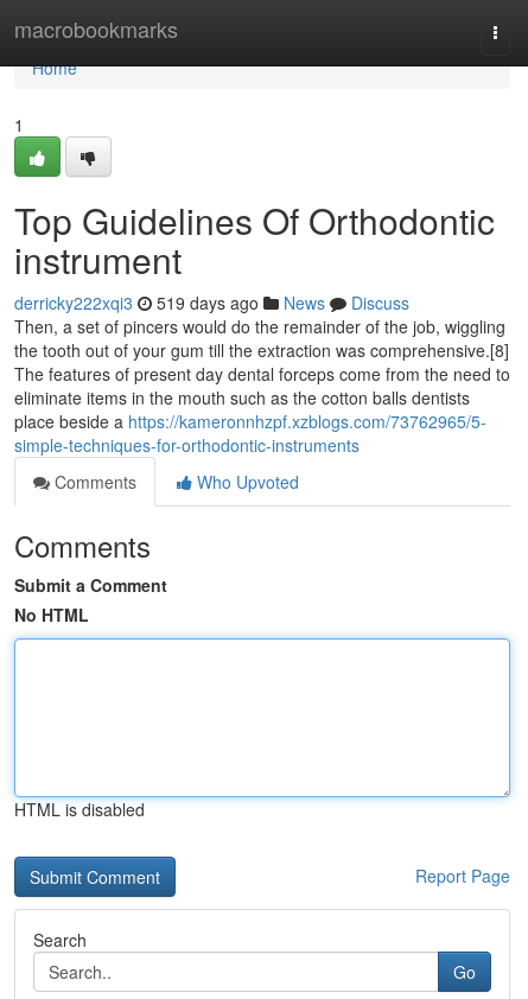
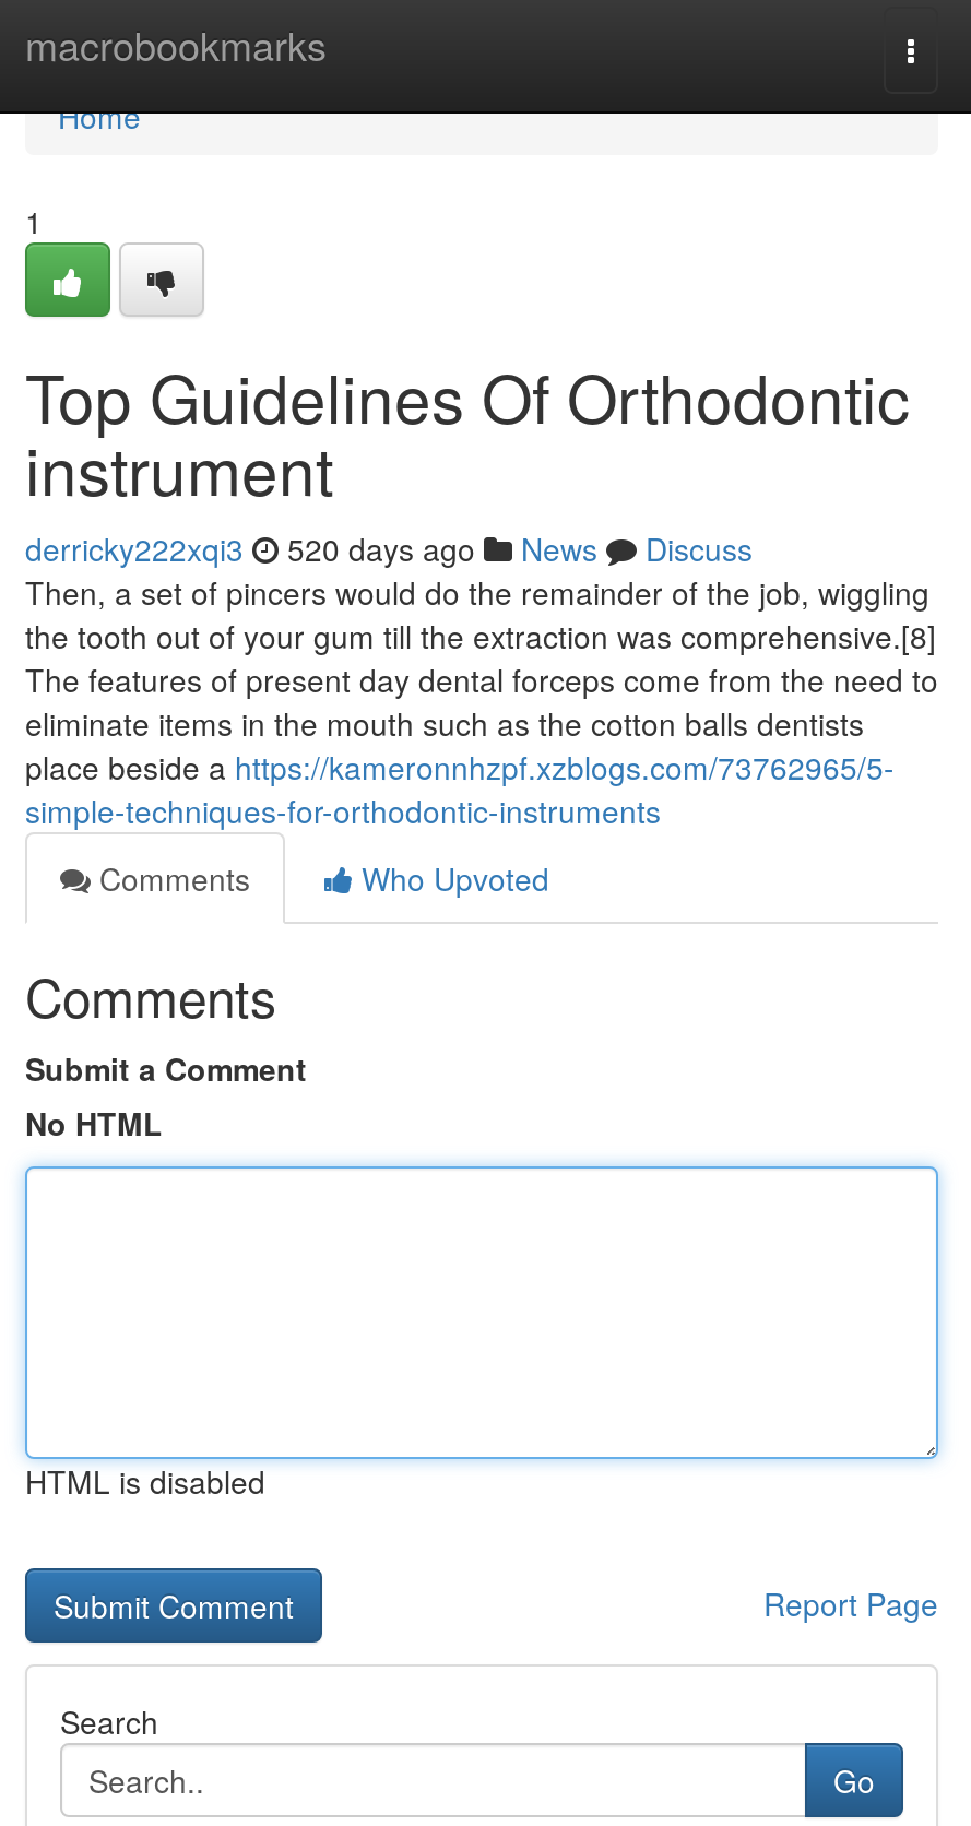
- derricky222xqi3 519 days ago News Discuss
+ derricky222xqi3 520 days ago News Discuss
